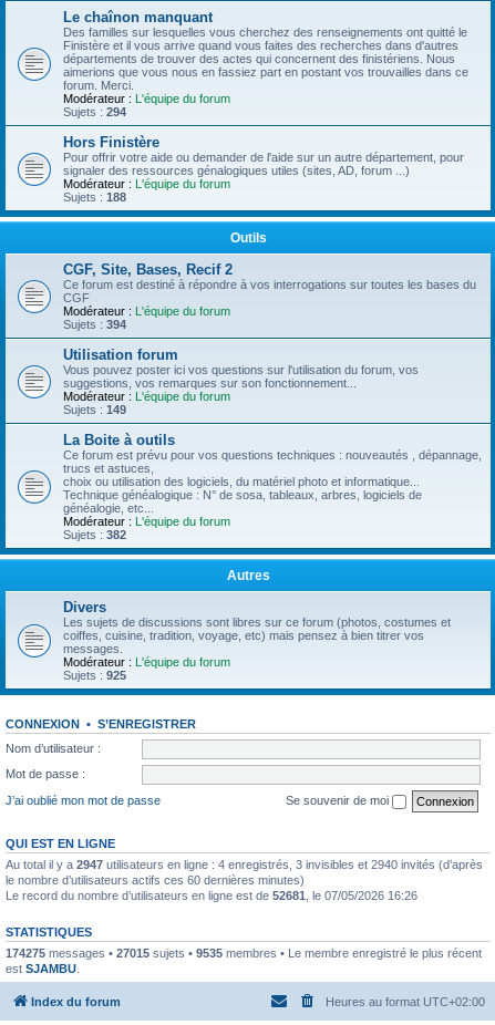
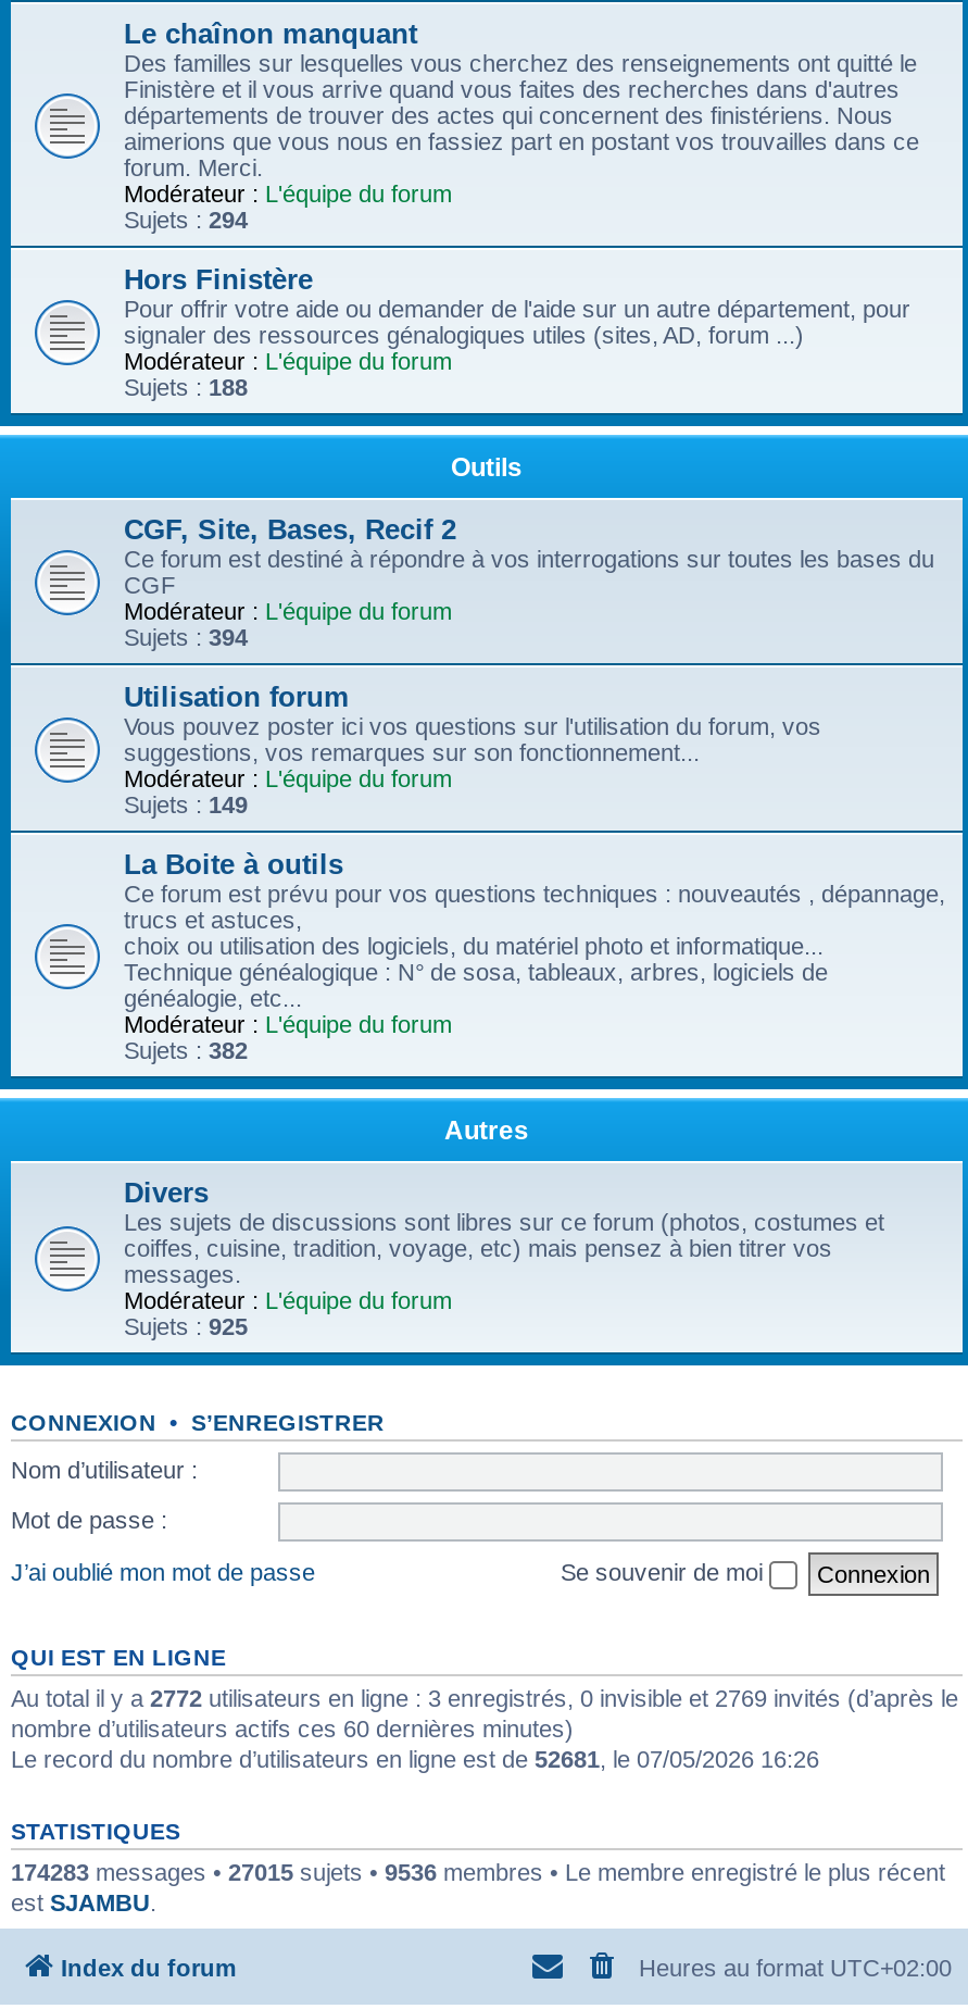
- Au total il y a 2947 utilisateurs en ligne : 4 enregistrés, 3 invisibles et 2940 invités (d’après
- le nombre d’utilisateurs actifs ces 60 dernières minutes)
+ Au total il y a 2772 utilisateurs en ligne : 3 enregistrés, 0 invisible et 2769 invités (d’après le
+ nombre d’utilisateurs actifs ces 60 dernières minutes)

- 174275 messages • 27015 sujets • 9535 membres • Le membre enregistré le plus récent
+ 174283 messages • 27015 sujets • 9536 membres • Le membre enregistré le plus récent
